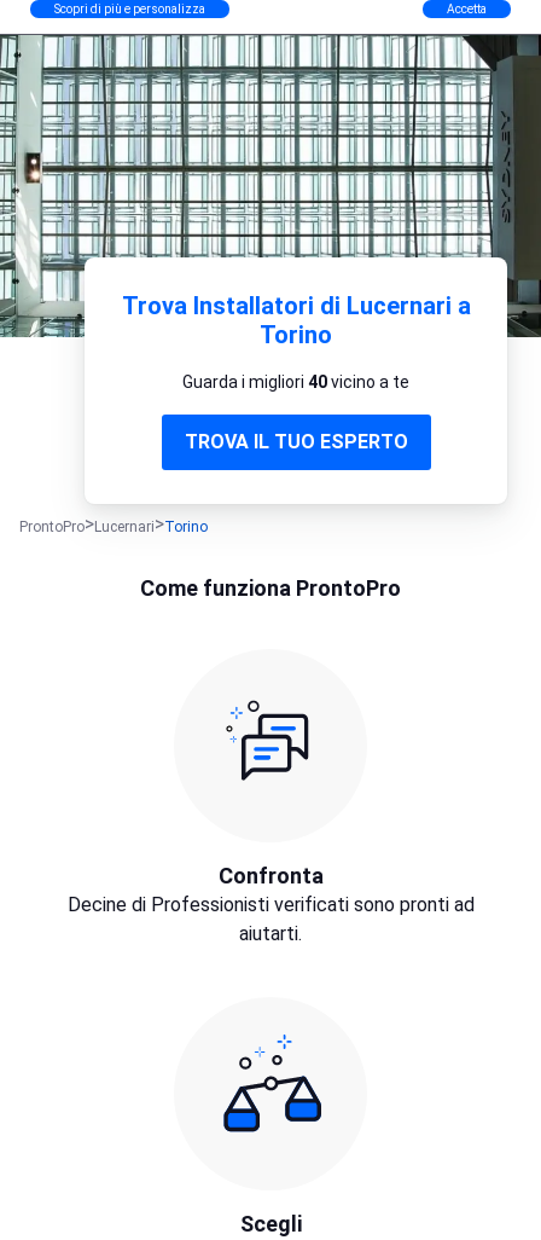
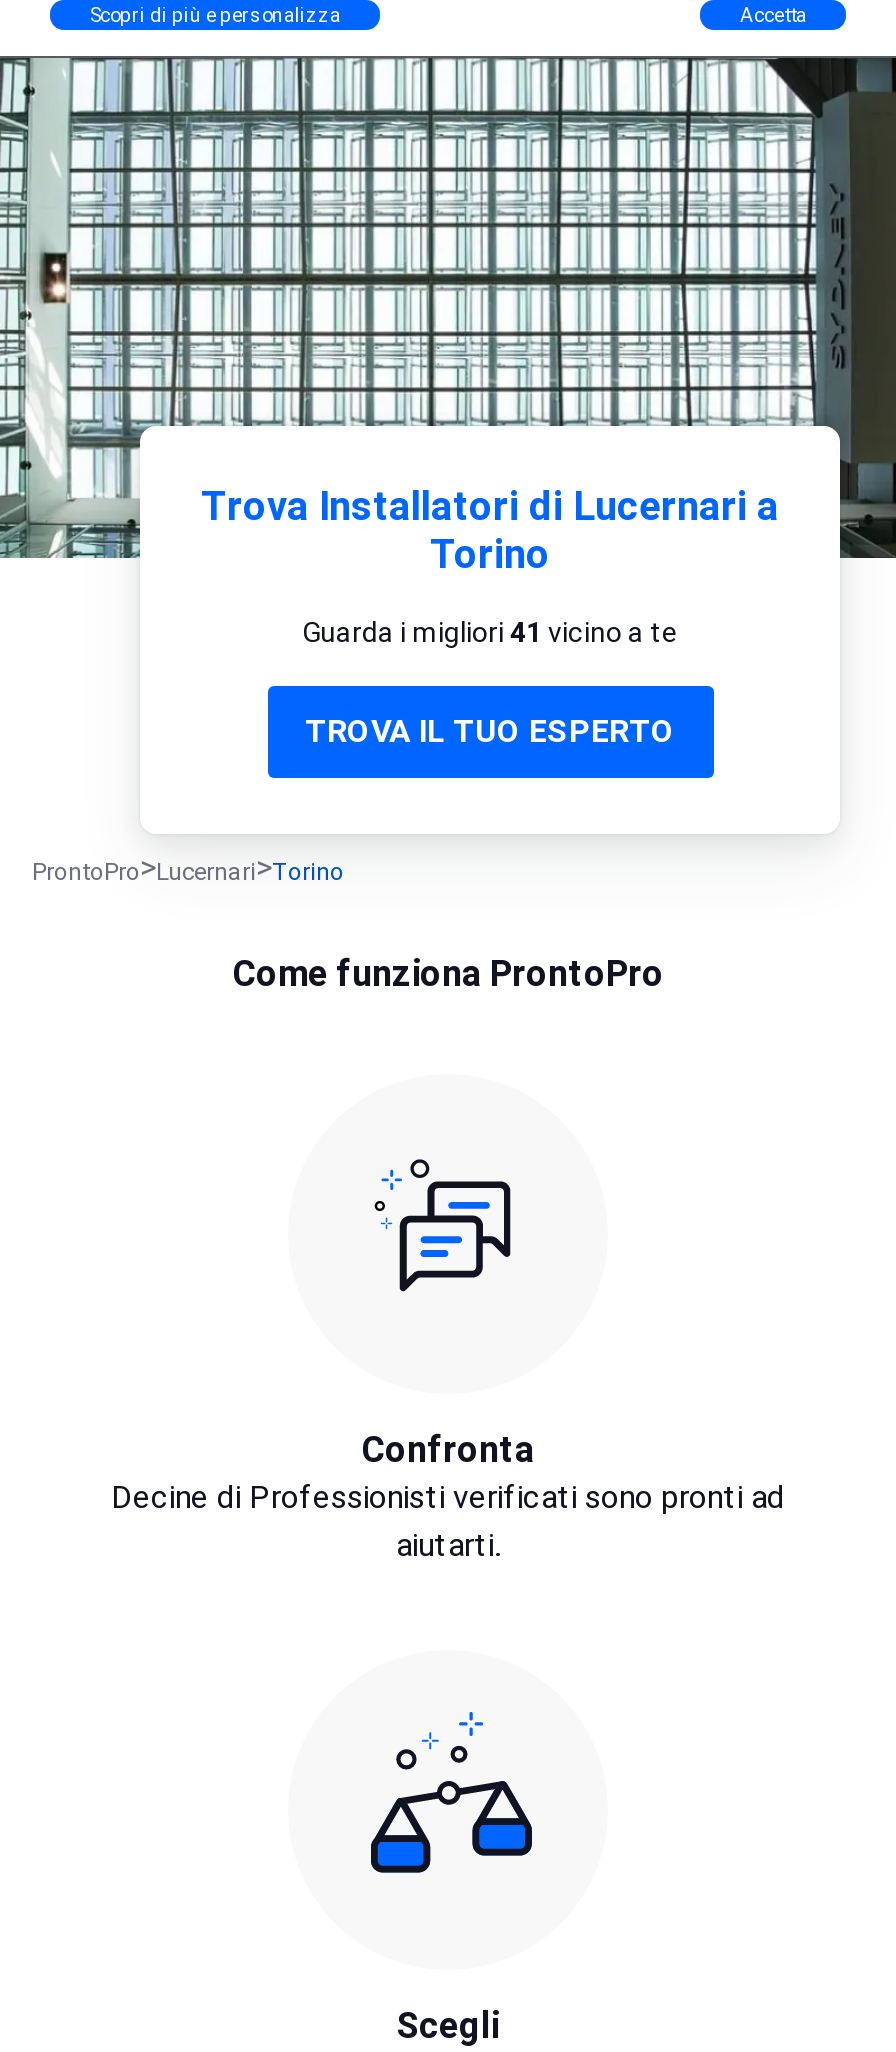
- Guarda i migliori 40 vicino a te
+ Guarda i migliori 41 vicino a te
